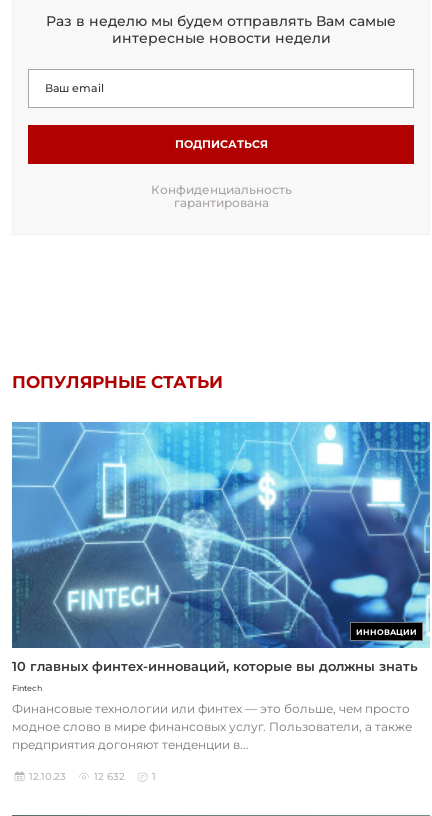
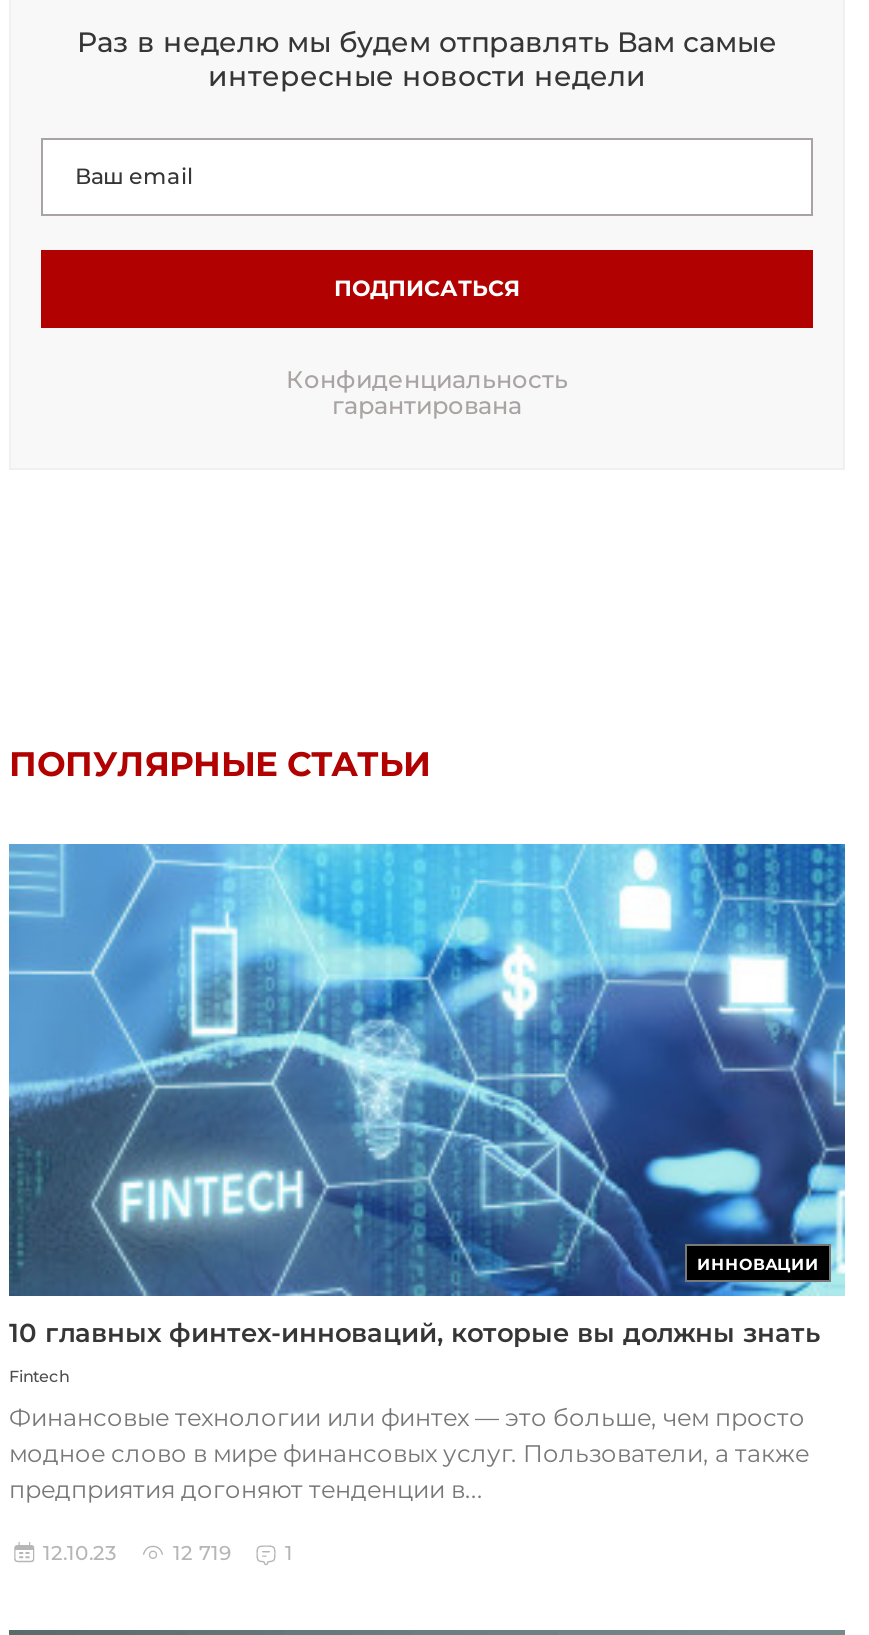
- 12 632
+ 12 719
